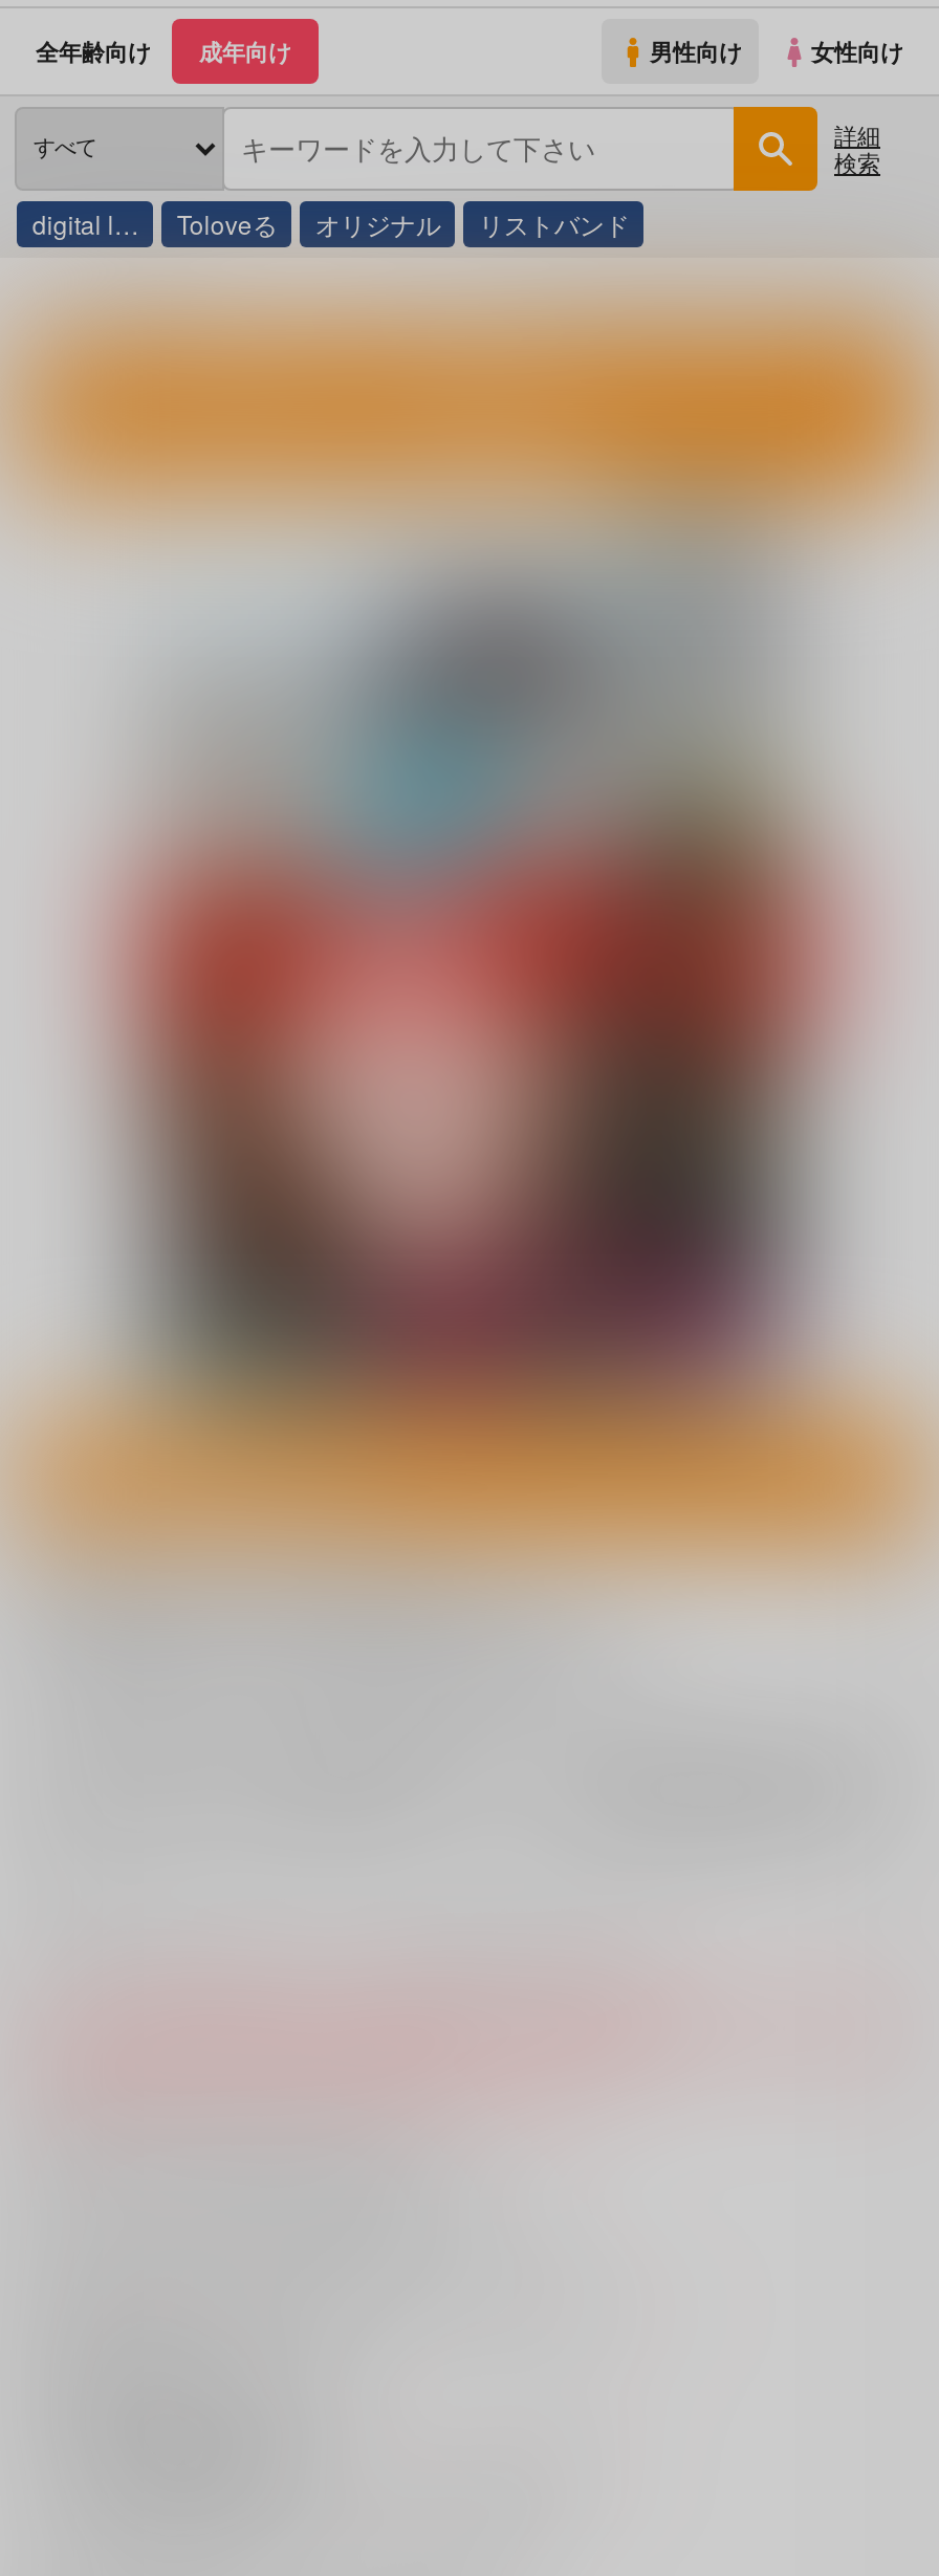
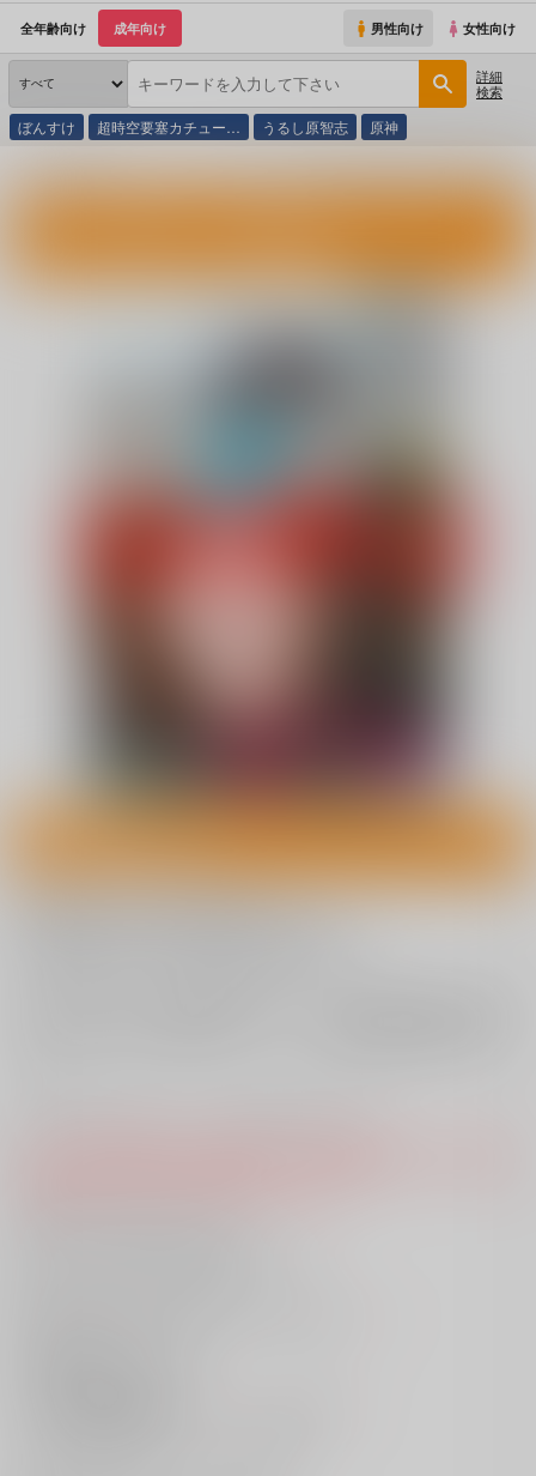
- digital l…
- Toloveる
- オリジナル
- リストバンド
+ ぼんすけ
+ 超時空要塞カチュー…
+ うるし原智志
+ 原神
